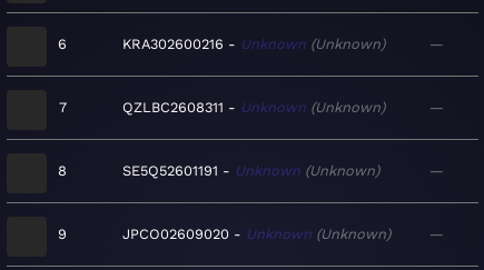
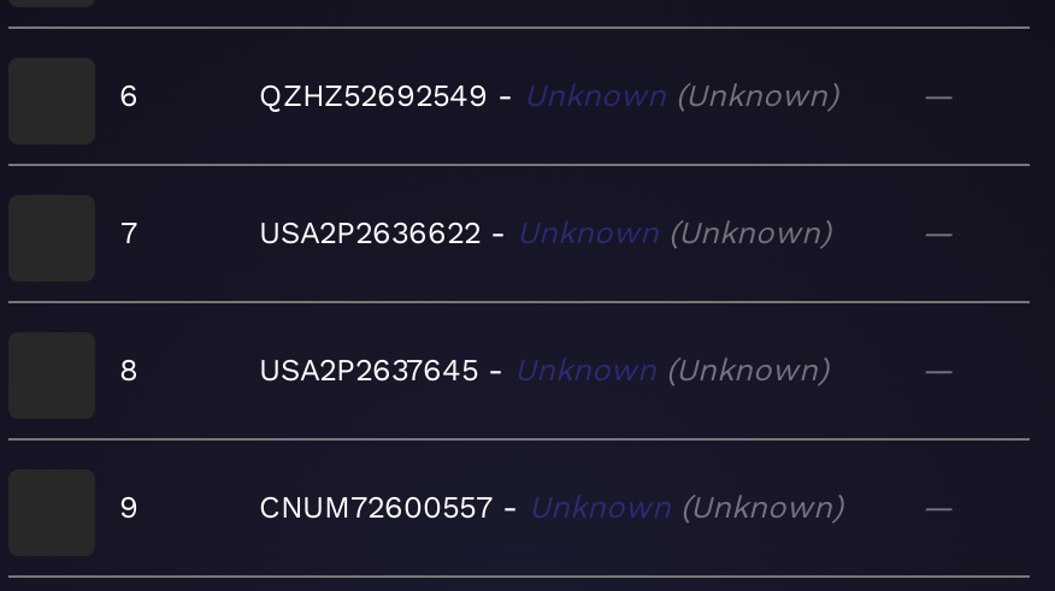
- KRA302600216
+ QZHZ52692549

- QZLBC2608311
+ USA2P2636622

- SE5Q52601191
+ USA2P2637645

- JPCO02609020
+ CNUM72600557
